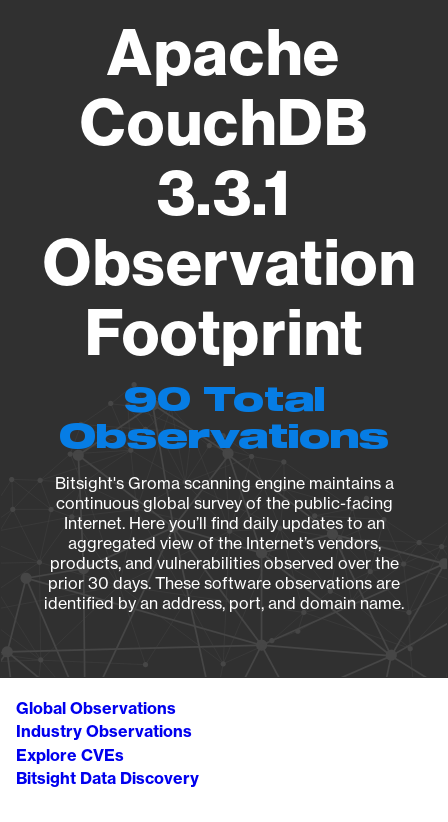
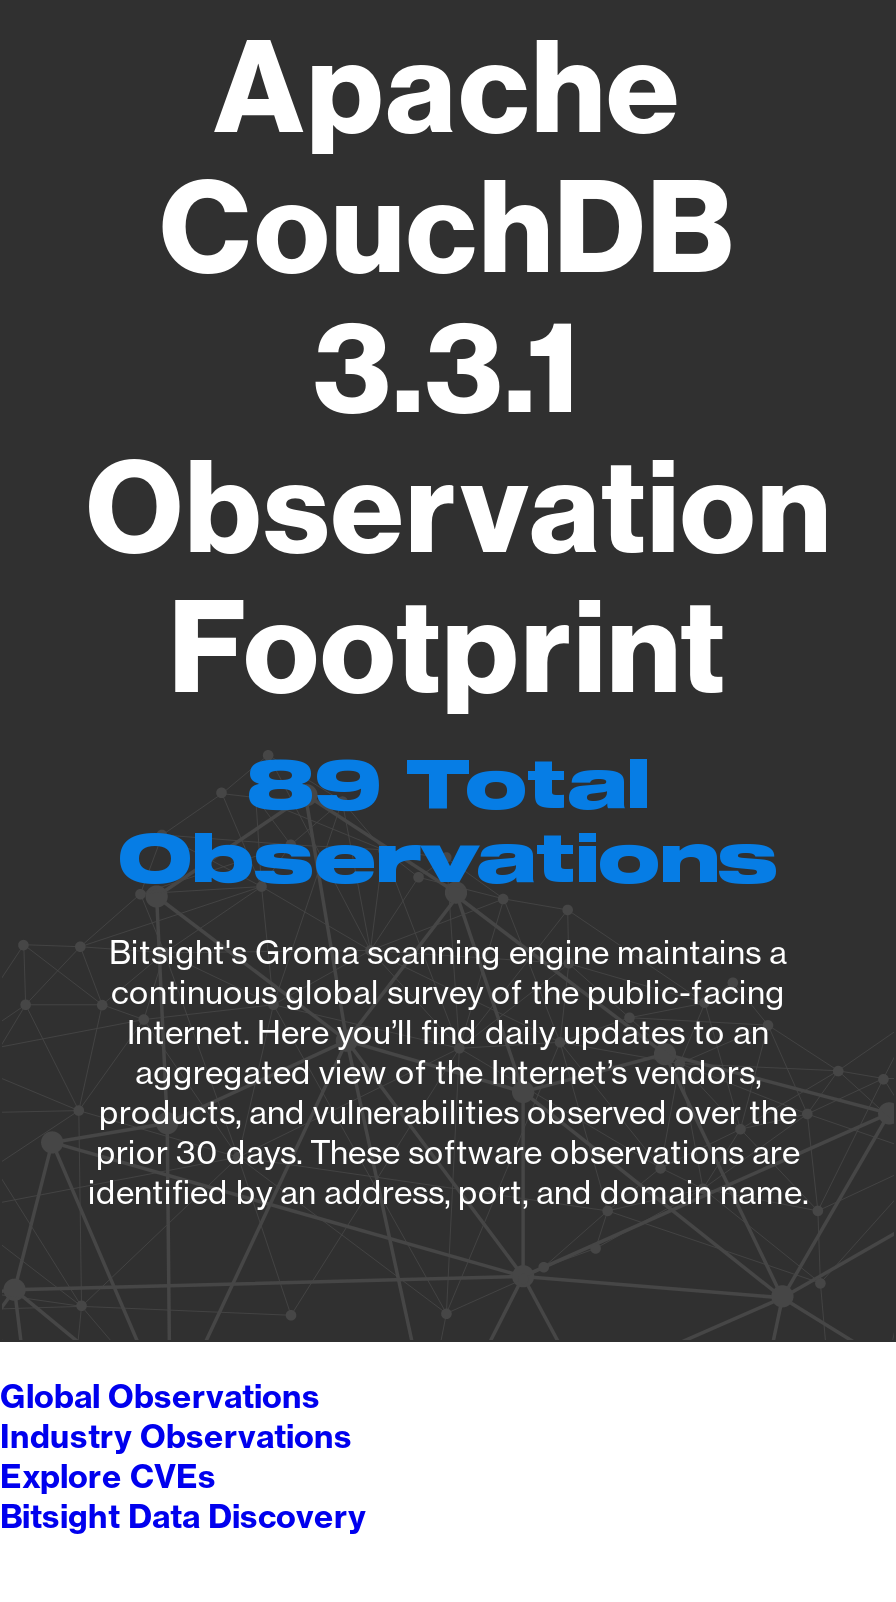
- 90 Total
+ 89 Total
